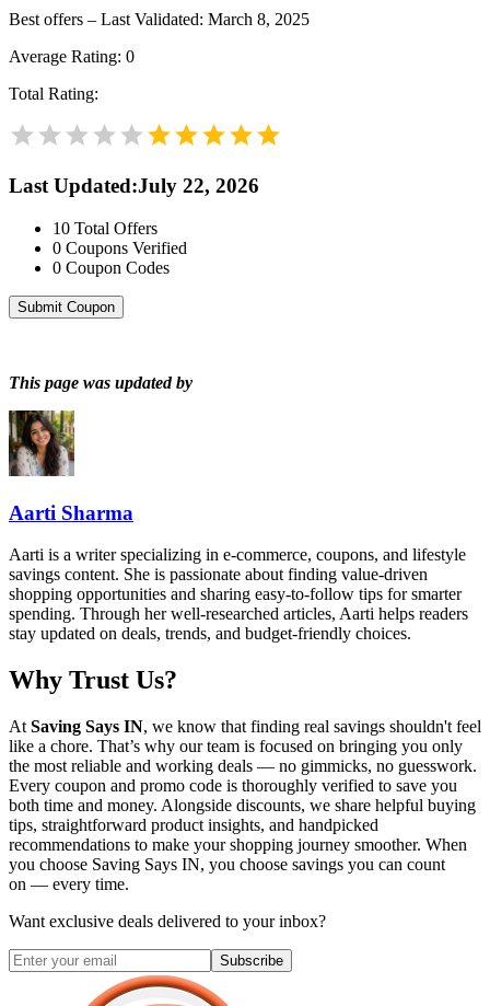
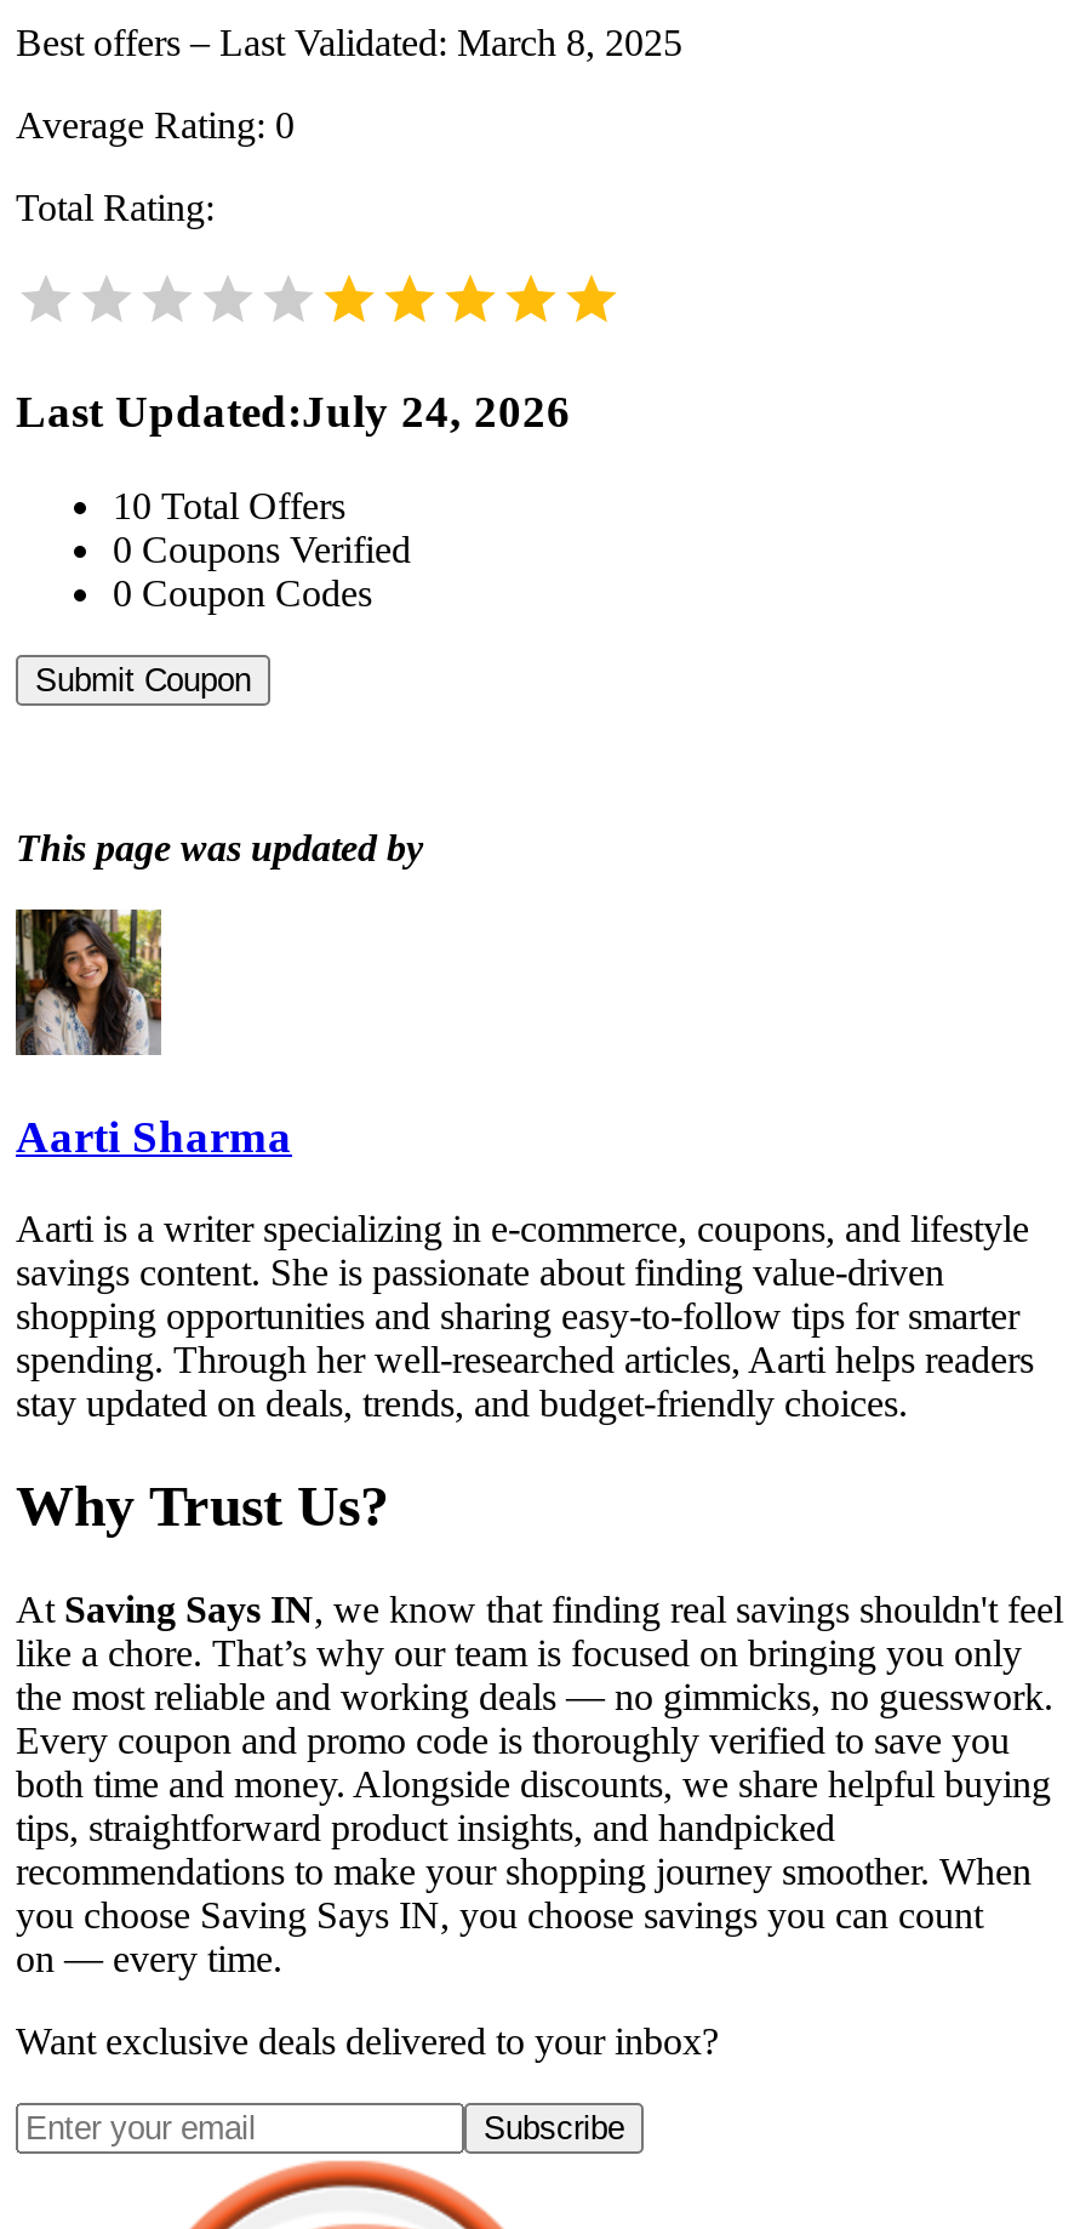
- Last Updated:July 22, 2026
+ Last Updated:July 24, 2026
